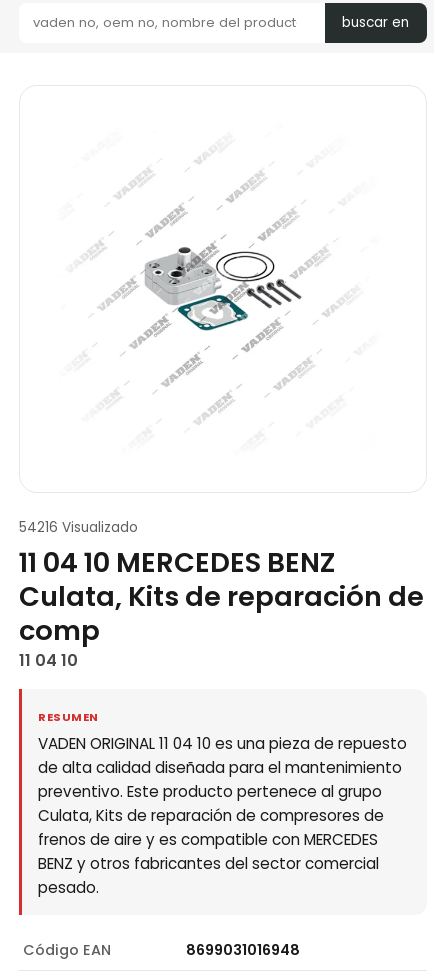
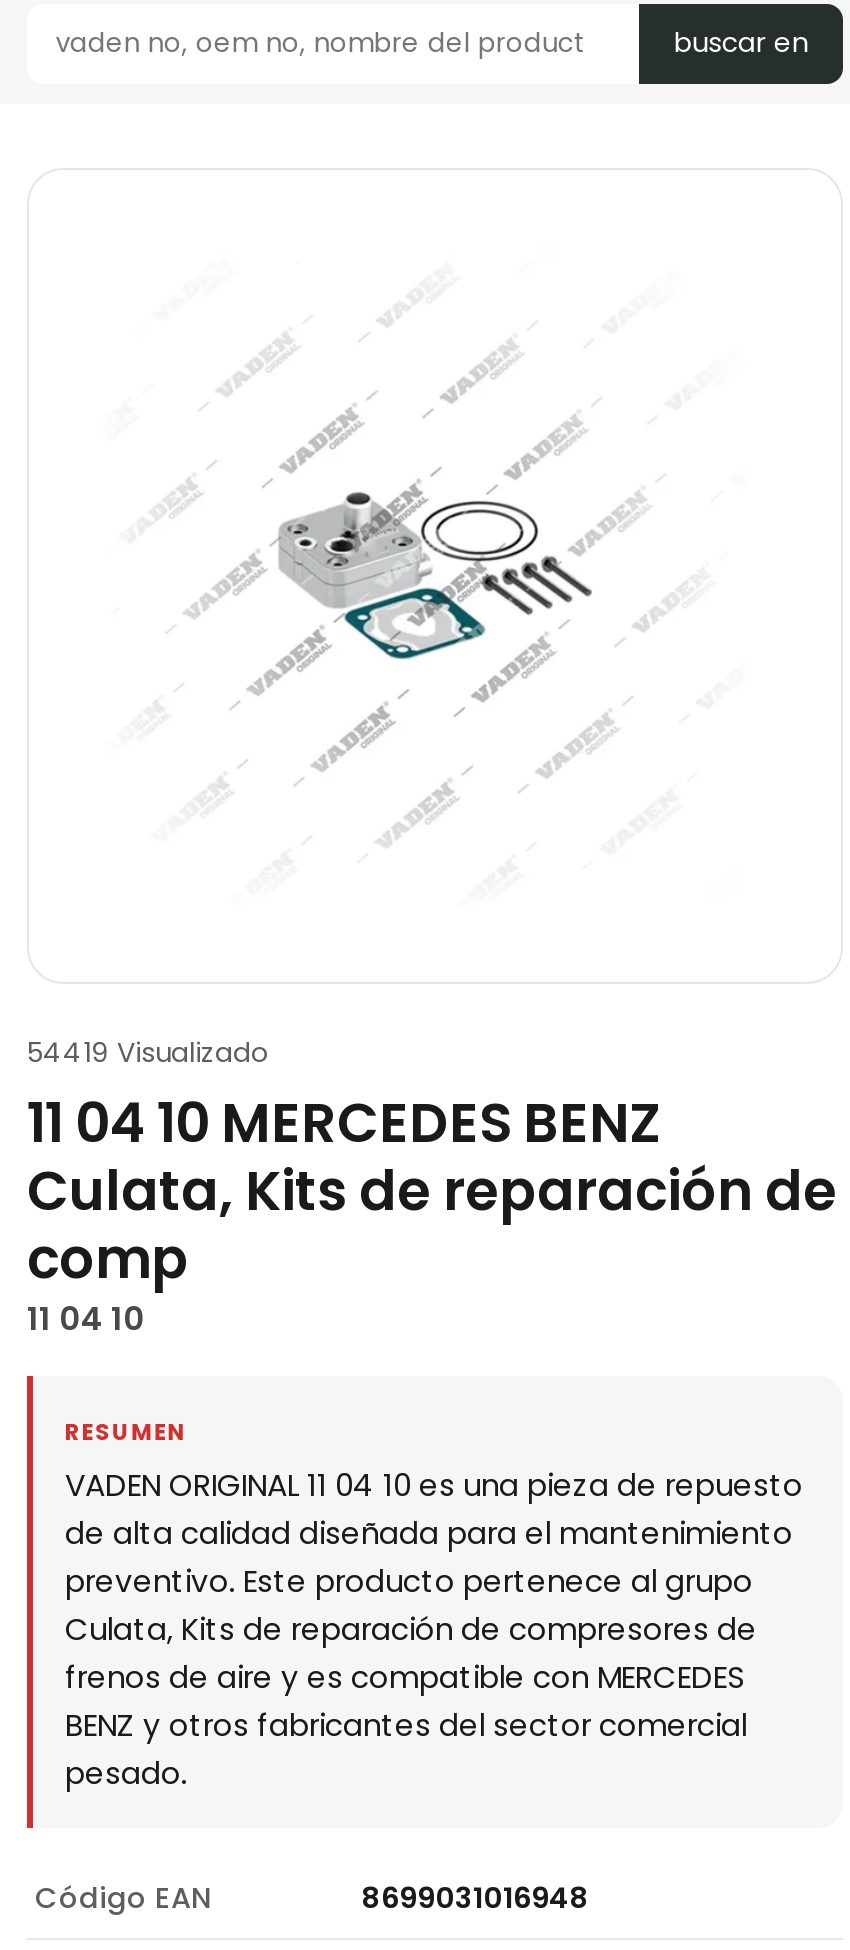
- 54216 Visualizado
+ 54419 Visualizado
